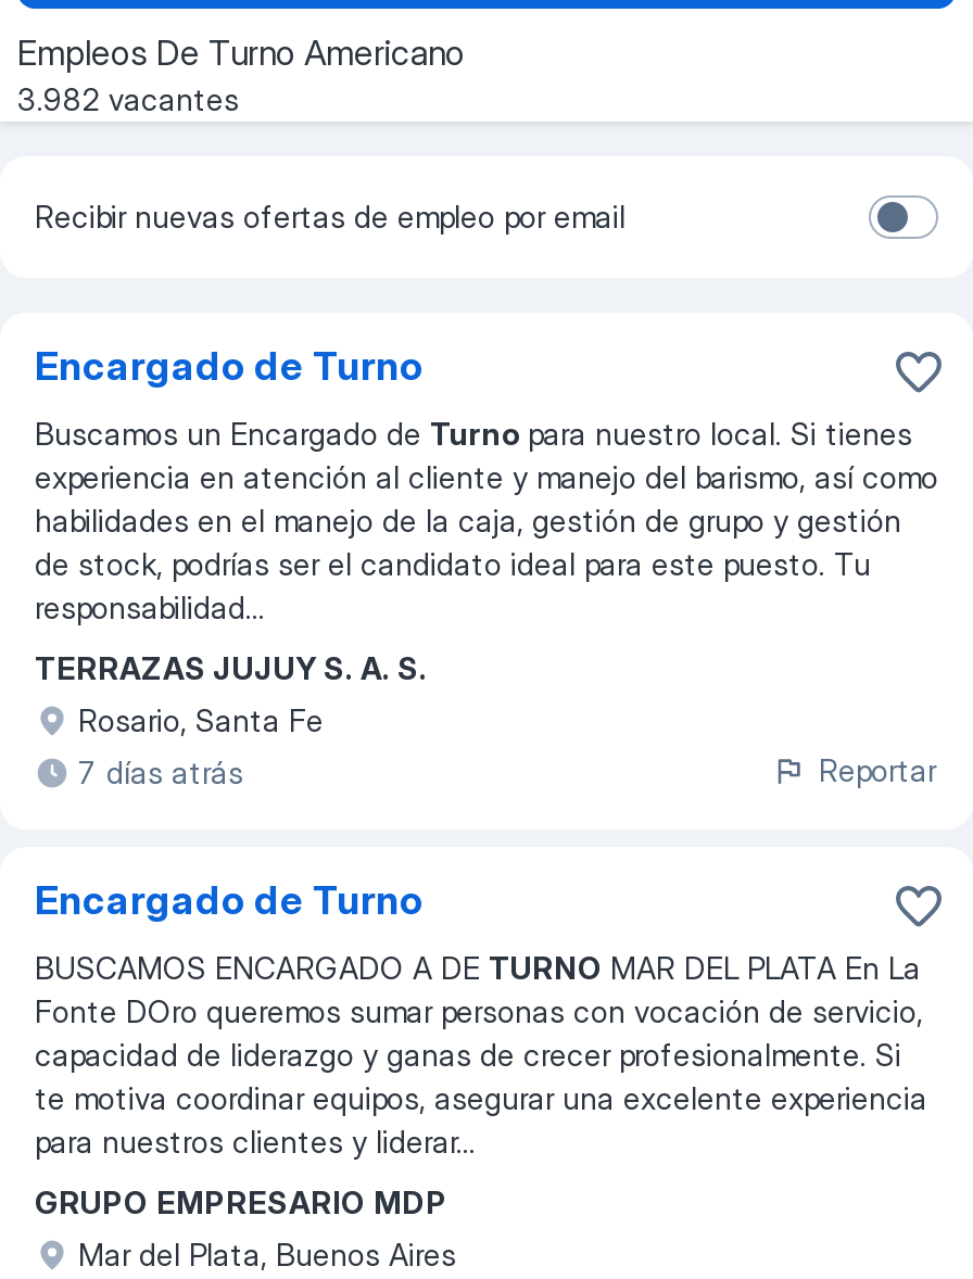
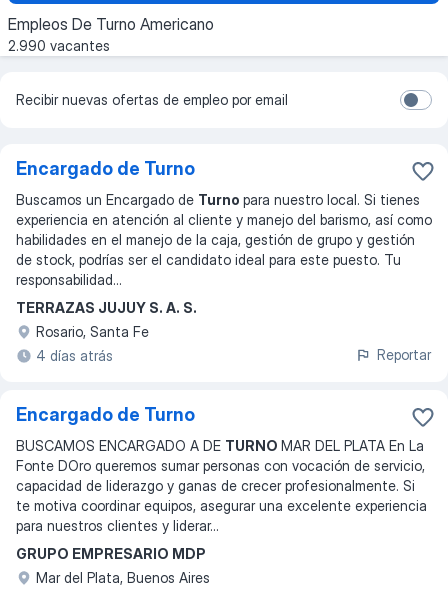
- 3.982 vacantes
+ 2.990 vacantes

- 7 días atrás
+ 4 días atrás
